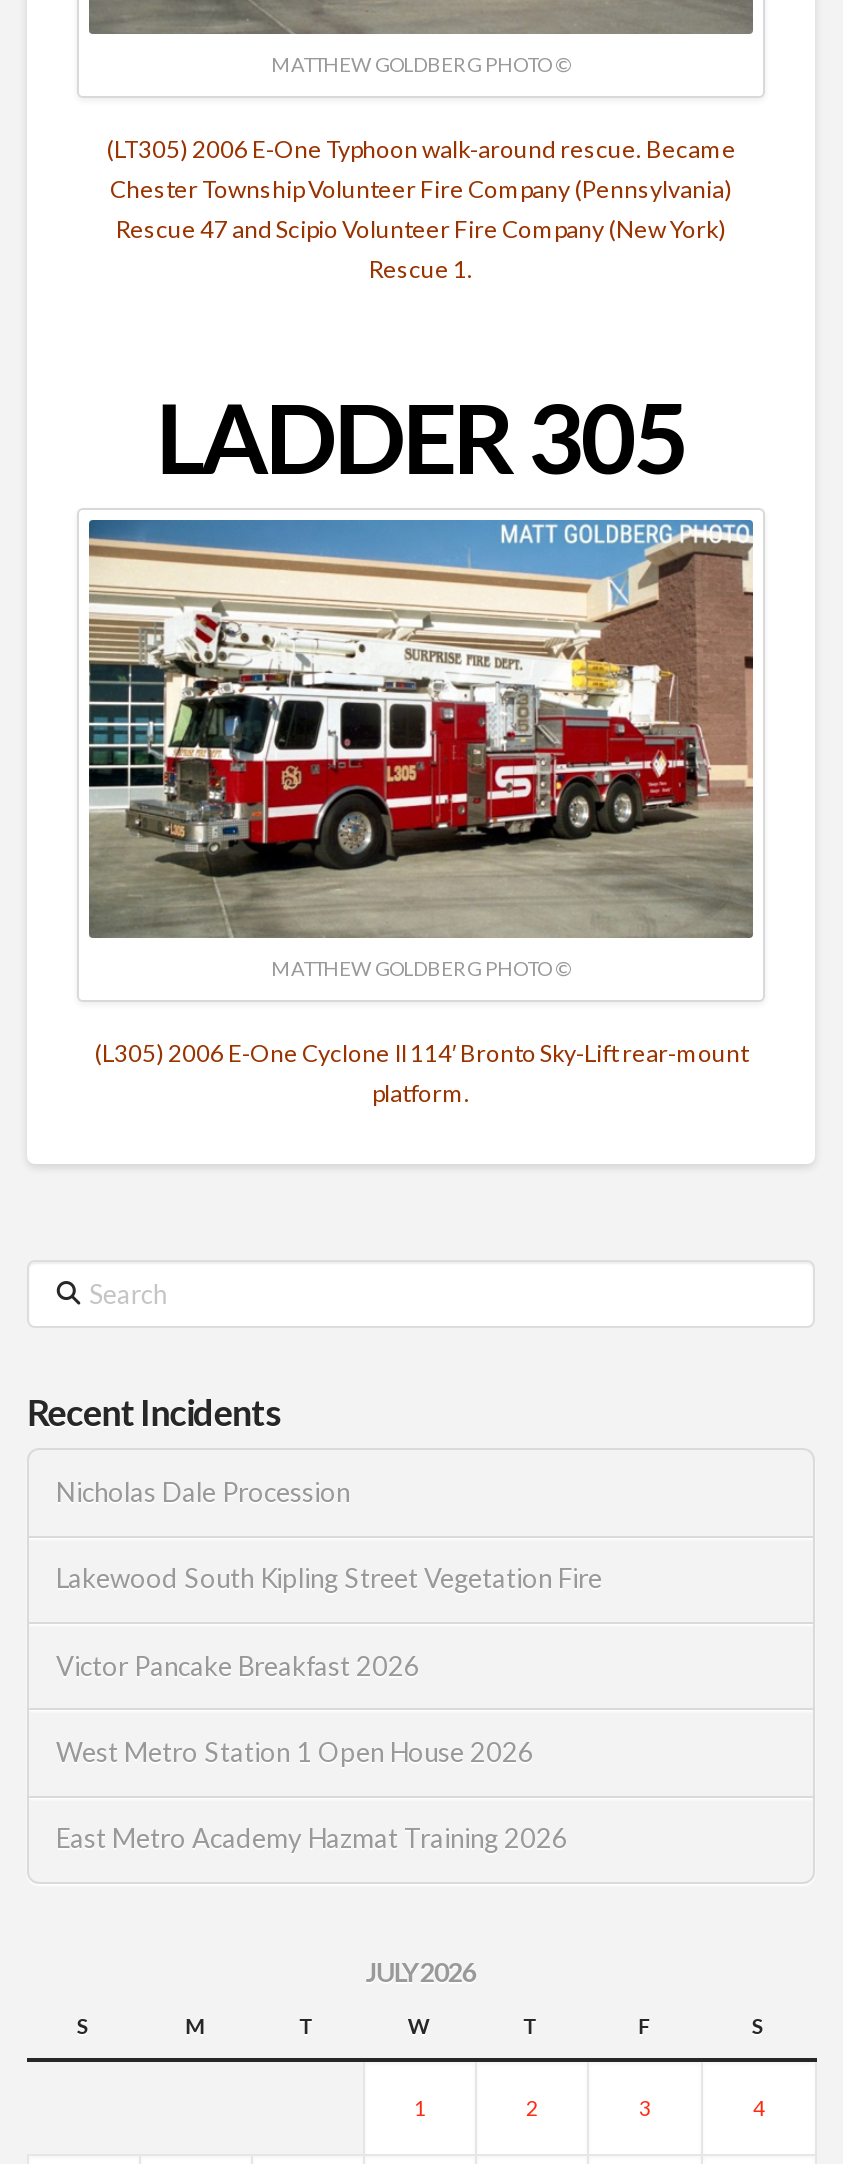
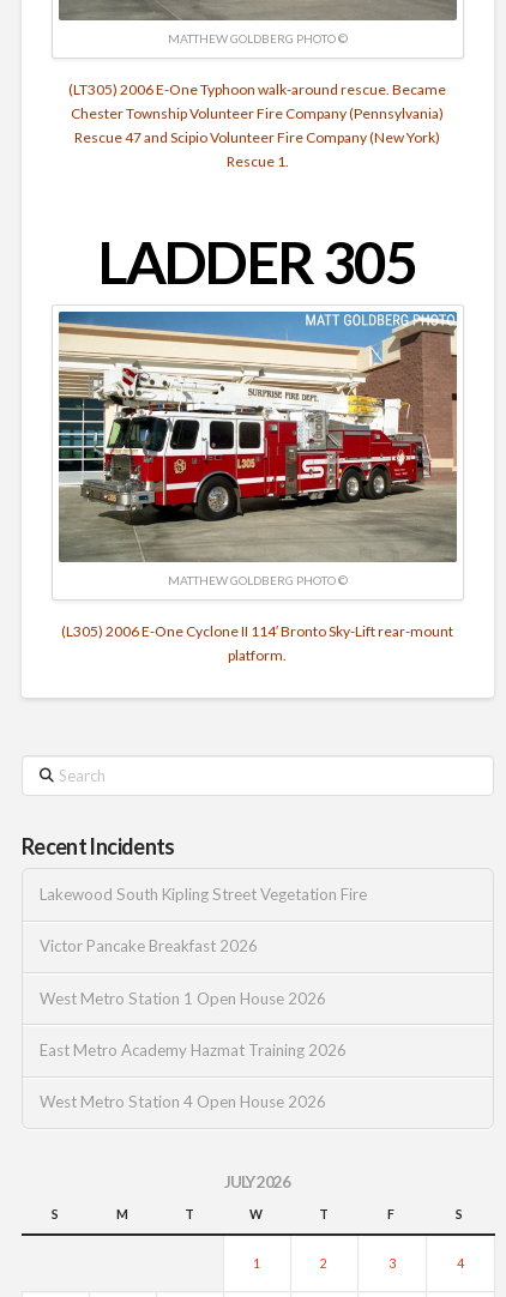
- Nicholas Dale Procession

moved up: Lakewood South Kipling Street Vegetation Fire | Victor Pancake Breakfast 2026 | West Metro Station 1 Open House 2026 | East Metro Academy Hazmat Training 2026

+ West Metro Station 4 Open House 2026
